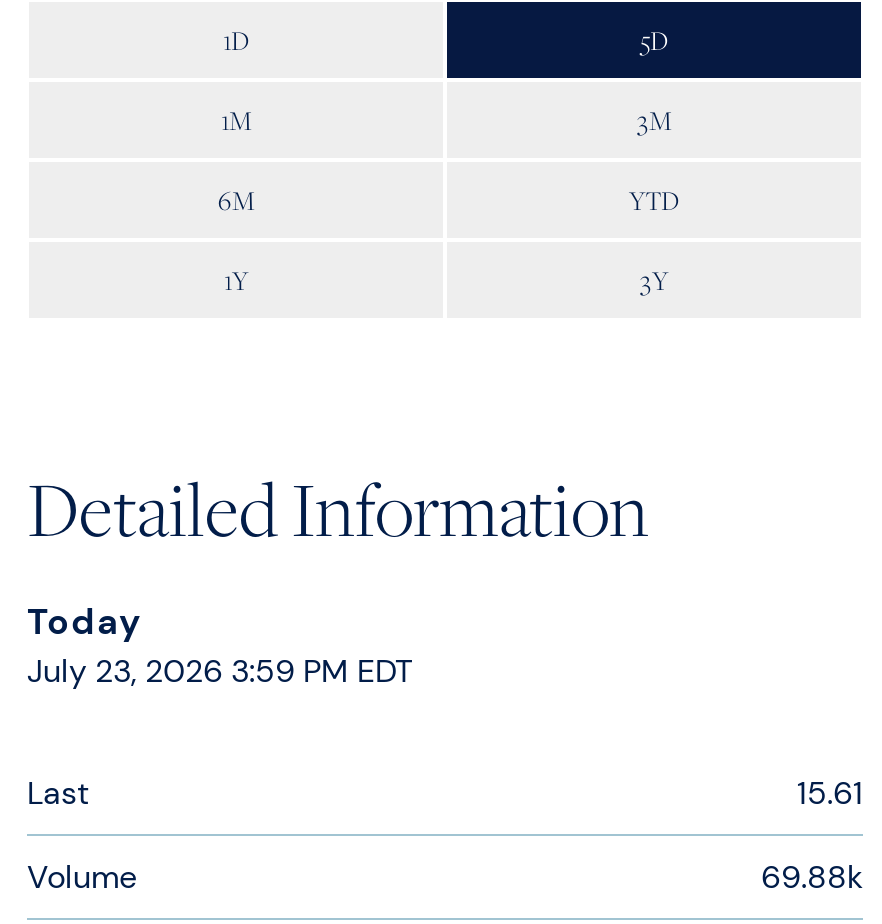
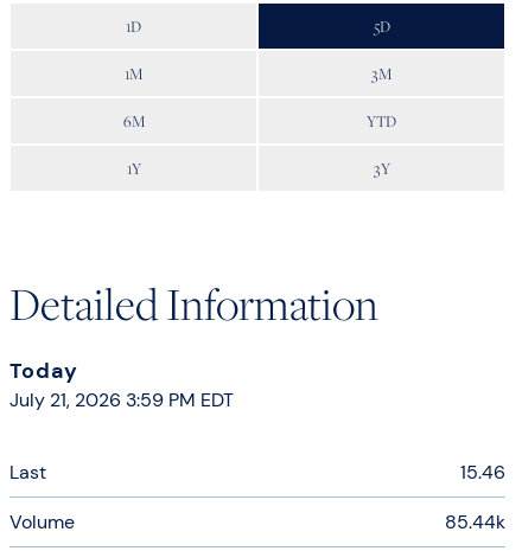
- July 23, 2026 3:59 PM EDT
+ July 21, 2026 3:59 PM EDT

- 15.61
+ 15.46

- 69.88k
+ 85.44k
